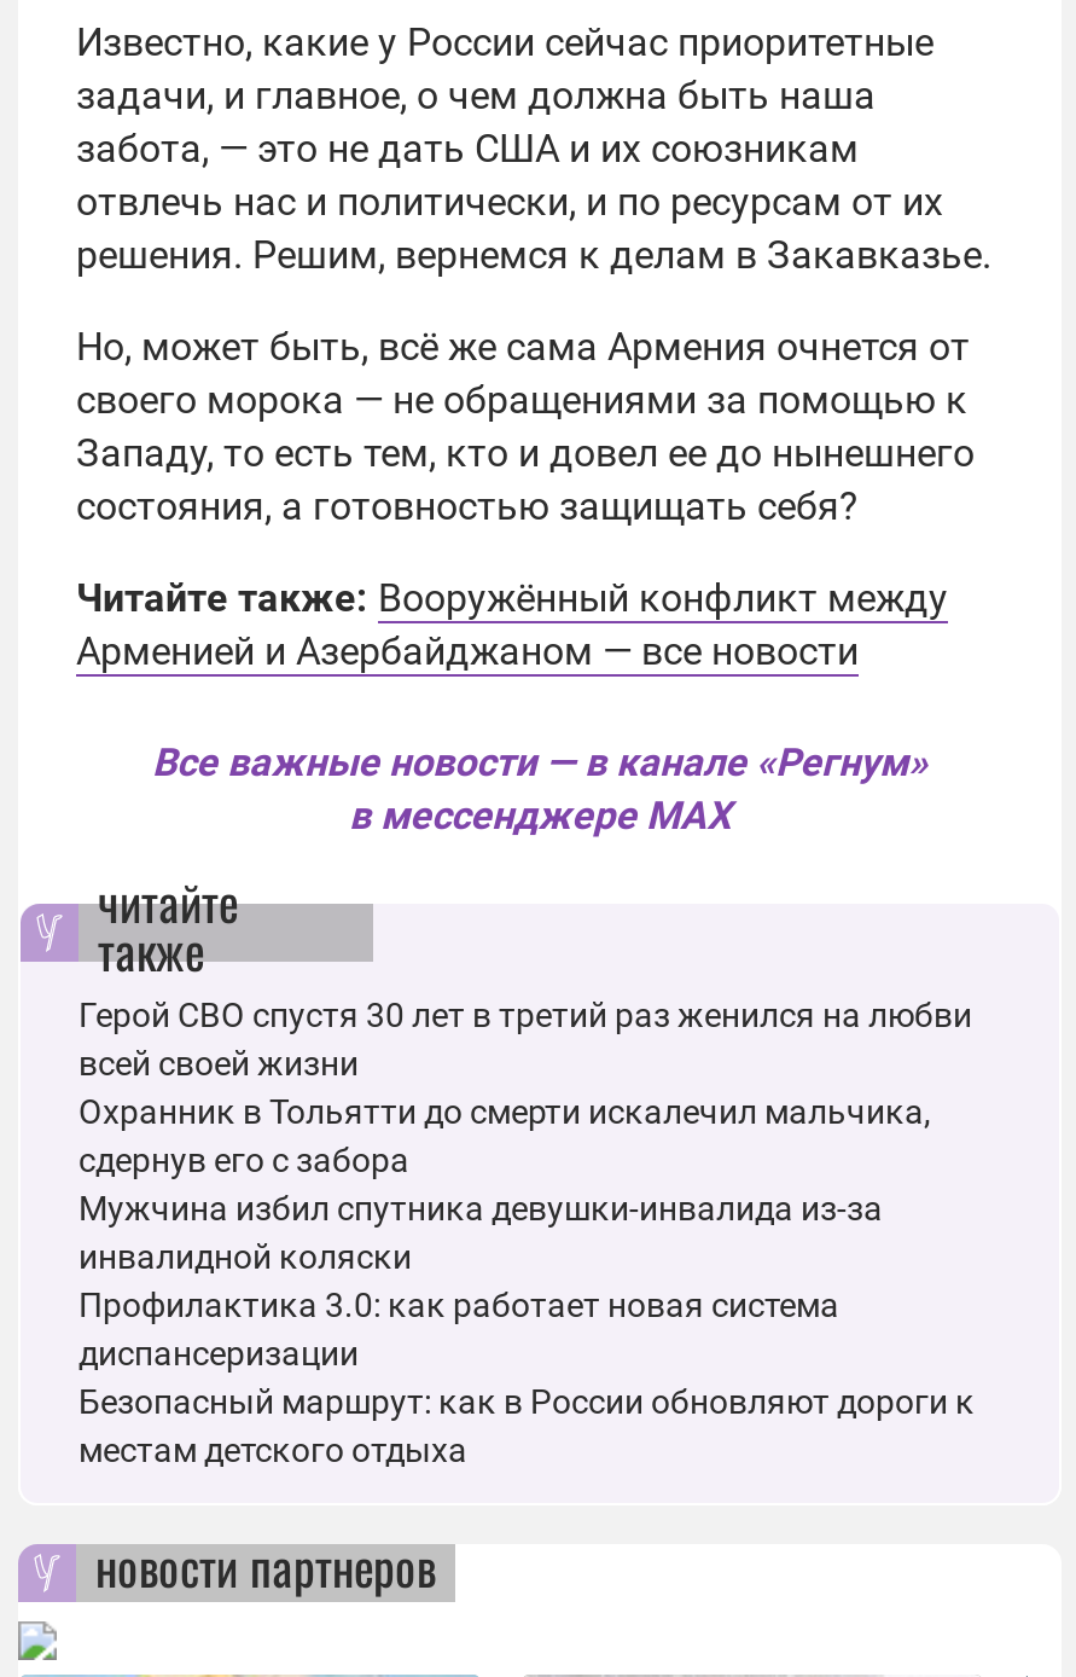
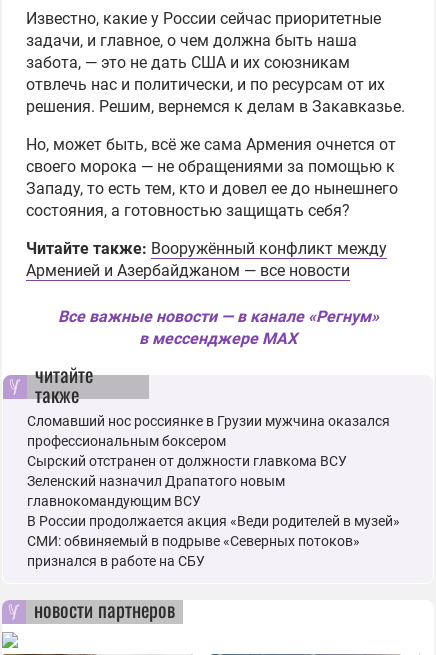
- Герой СВО спустя 30 лет в третий раз женился на любви
- всей своей жизни
- Охранник в Тольятти до смерти искалечил мальчика,
- сдернув его с забора
- Мужчина избил спутника девушки-инвалида из-за
- инвалидной коляски
- Профилактика 3.0: как работает новая система
- диспансеризации
- Безопасный маршрут: как в России обновляют дороги к
- местам детского отдыха
+ Сломавший нос россиянке в Грузии мужчина оказался
+ профессиональным боксером
+ Сырский отстранен от должности главкома ВСУ
+ Зеленский назначил Драпатого новым
+ главнокомандующим ВСУ
+ В России продолжается акция «Веди родителей в музей»
+ СМИ: обвиняемый в подрыве «Северных потоков»
+ признался в работе на СБУ
